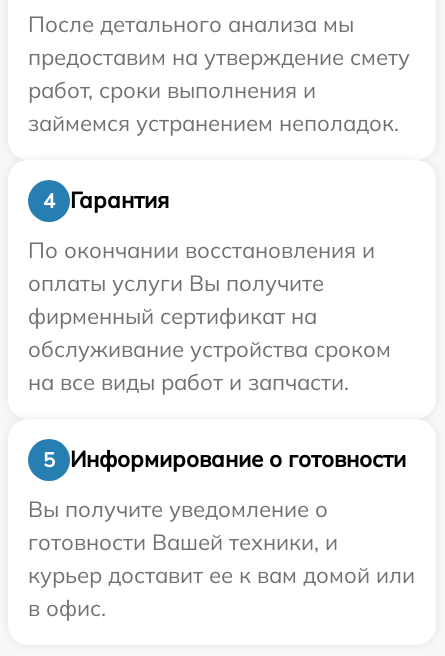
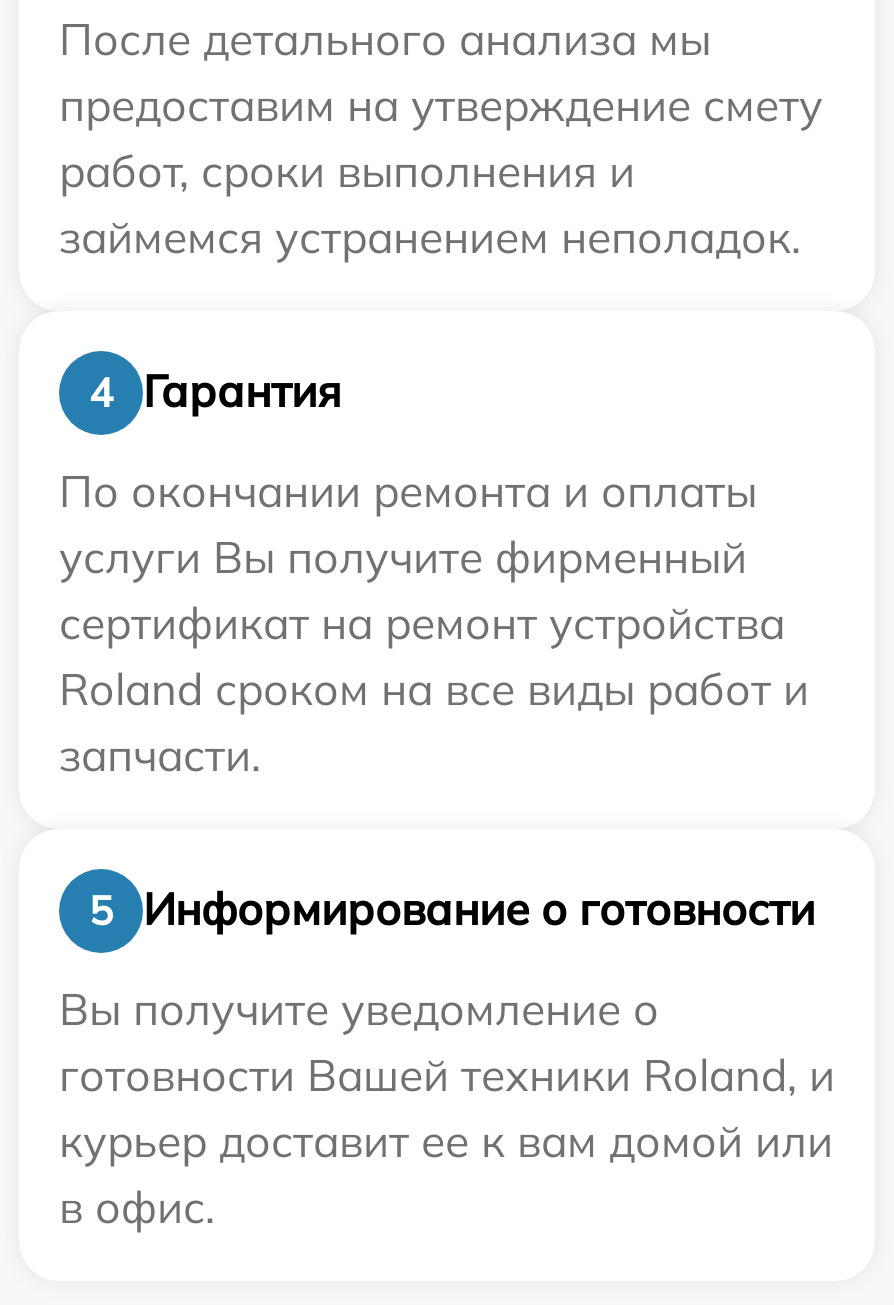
- По окончании восстановления и
- оплаты услуги Вы получите
- фирменный сертификат на
- обслуживание устройства сроком
- на все виды работ и запчасти.
+ По окончании ремонта и оплаты
+ услуги Вы получите фирменный
+ сертификат на ремонт устройства
+ Roland сроком на все виды работ и
+ запчасти.

- готовности Вашей техники, и
+ готовности Вашей техники Roland, и
